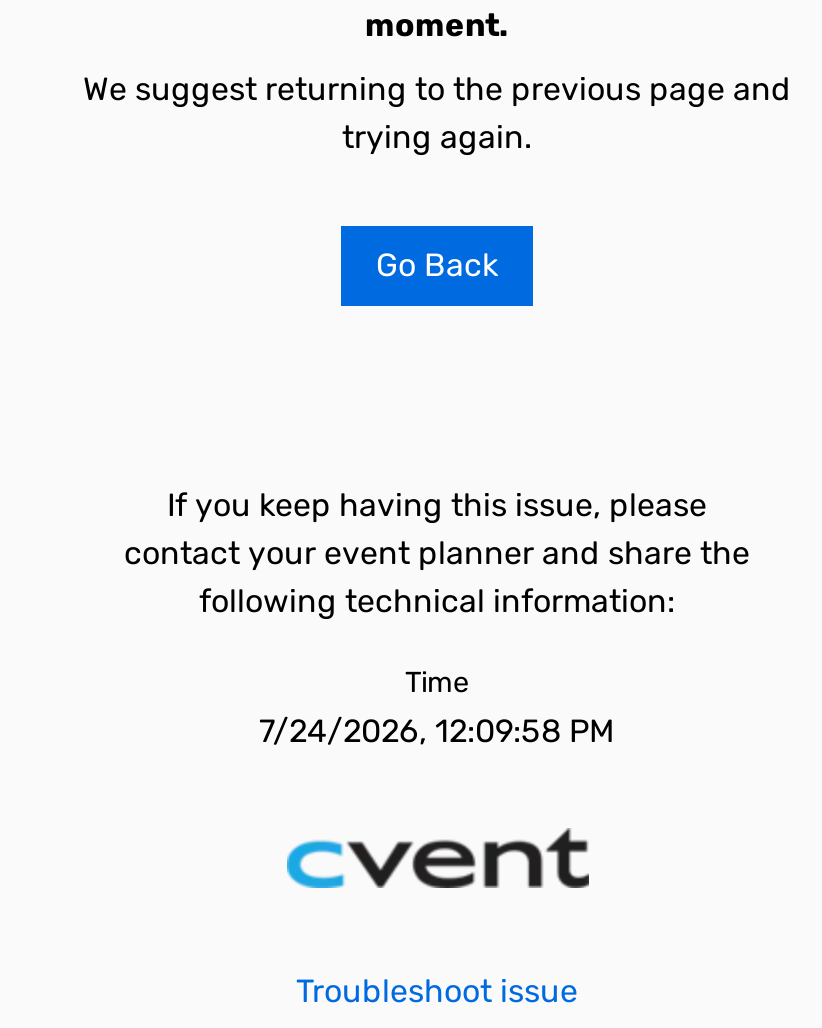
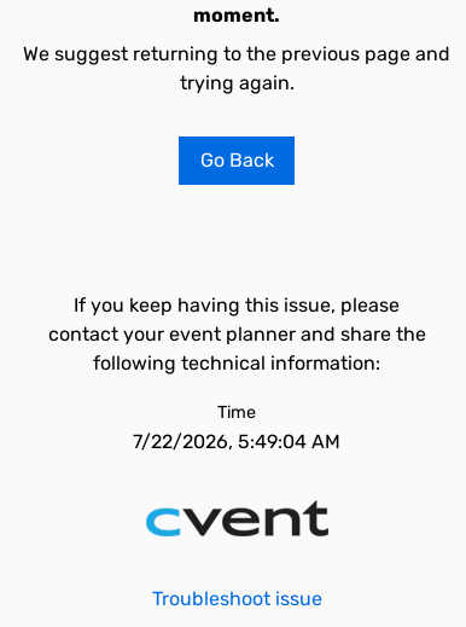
- 7/24/2026, 12:09:58 PM
+ 7/22/2026, 5:49:04 AM
